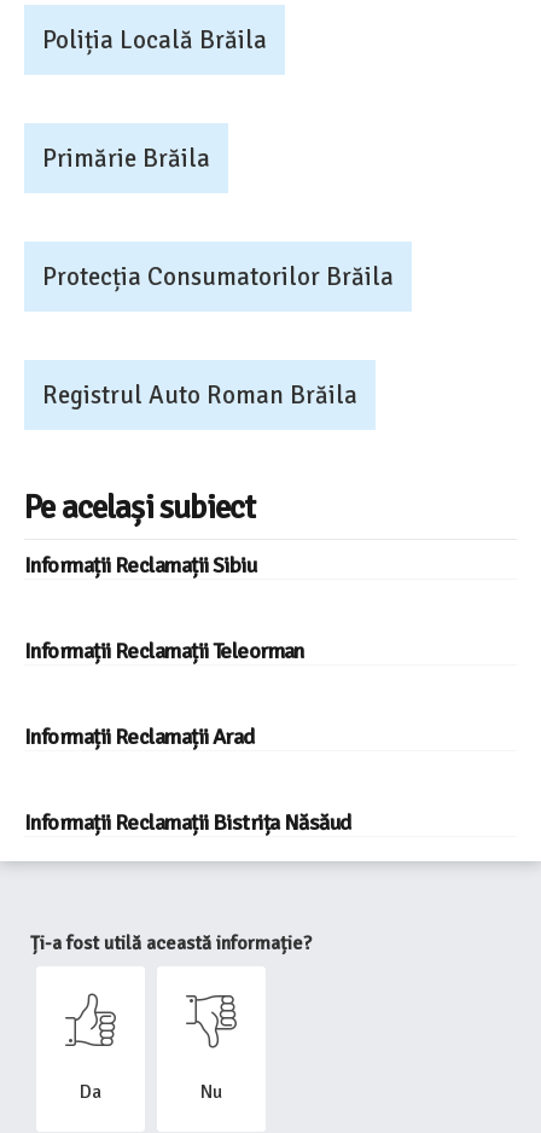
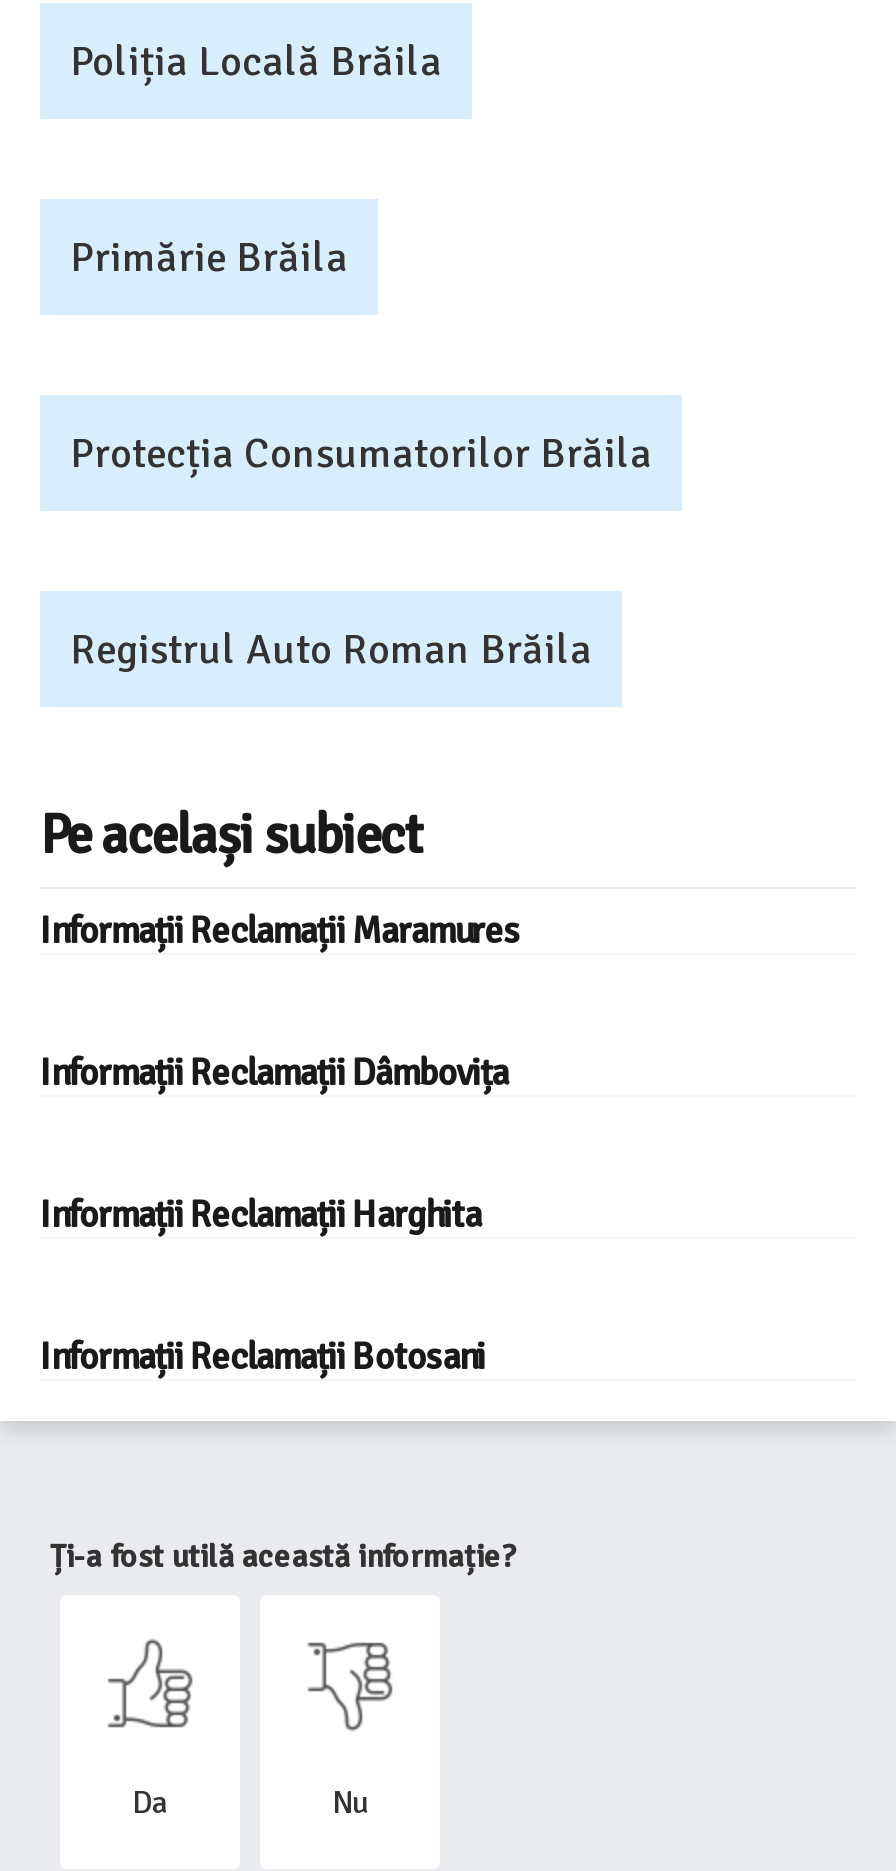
- Informații Reclamații Sibiu
+ Informații Reclamații Maramures

- Informații Reclamații Teleorman
+ Informații Reclamații Dâmbovița

- Informații Reclamații Arad
+ Informații Reclamații Harghita

- Informații Reclamații Bistrița Năsăud
+ Informații Reclamații Botosani
